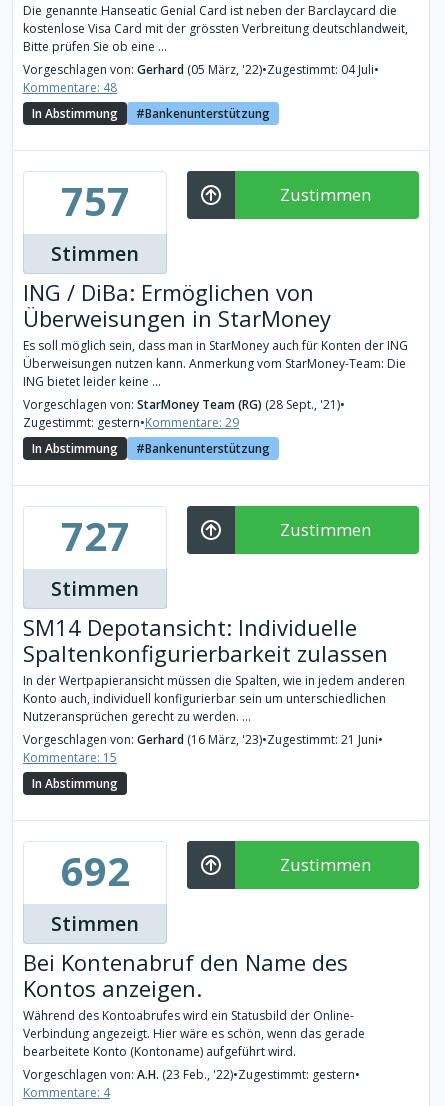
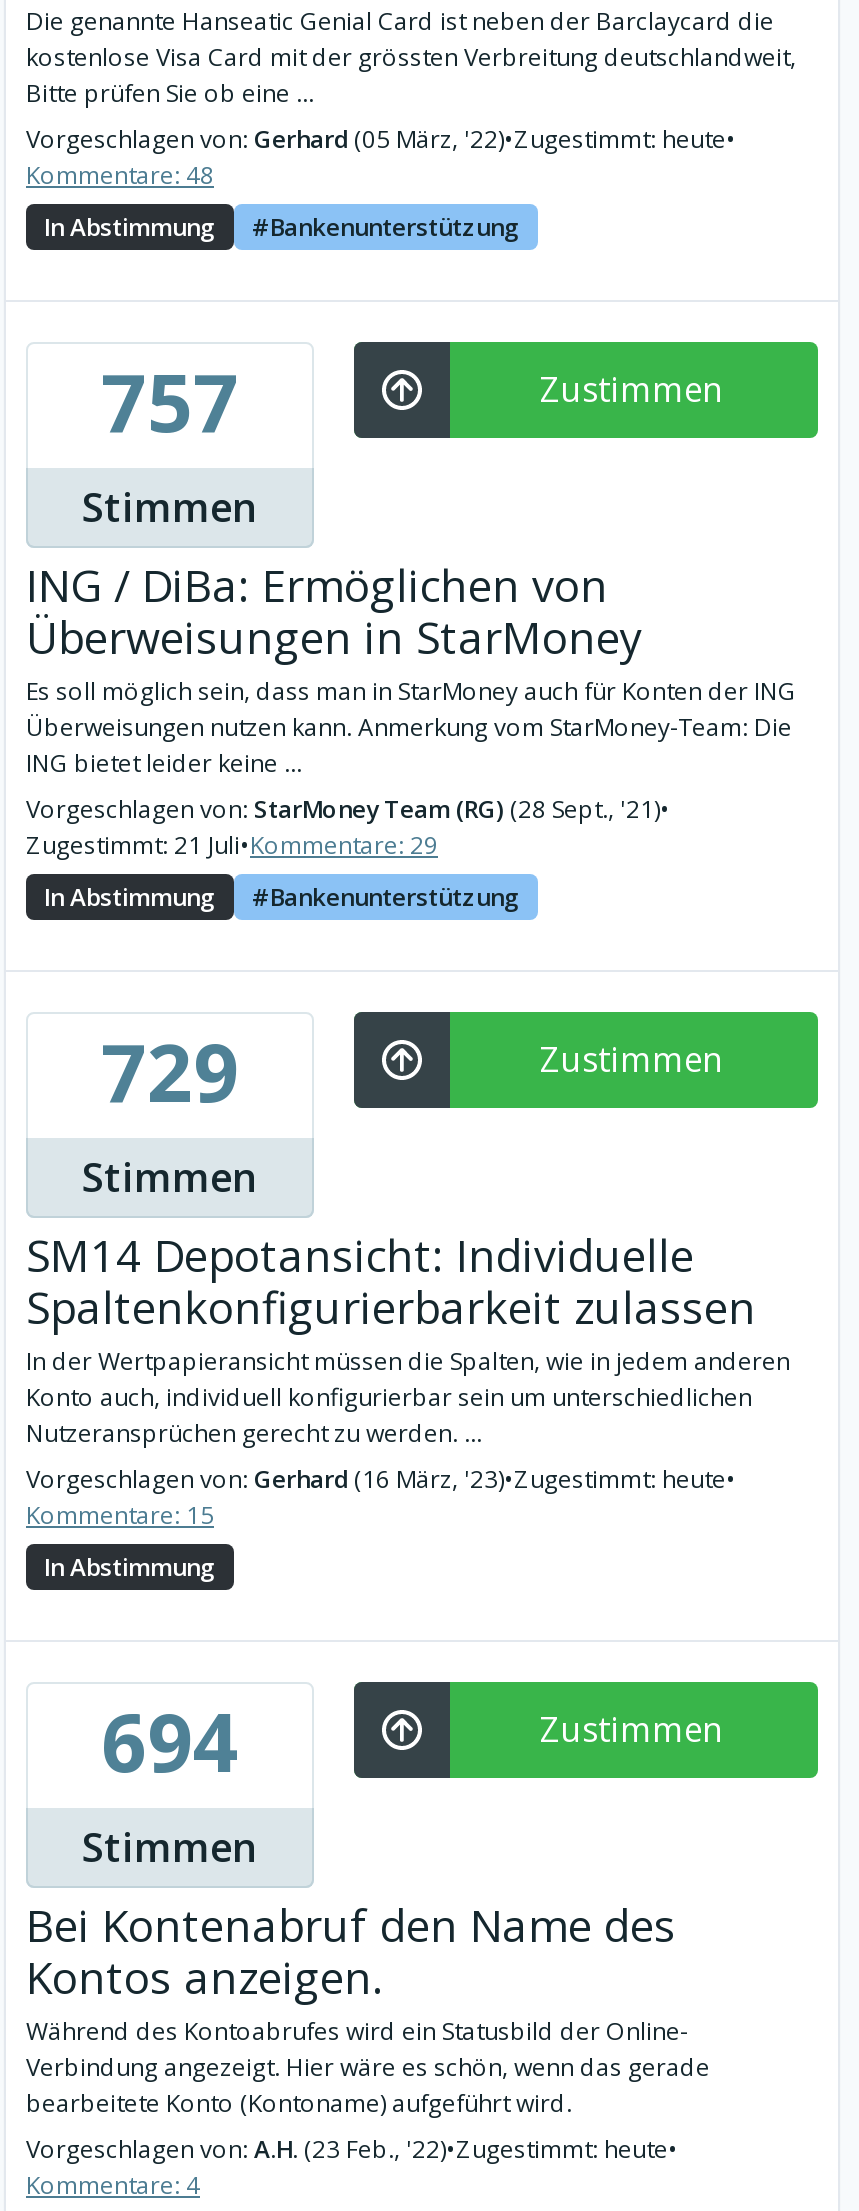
- Vorgeschlagen von: Gerhard (05 März, '22)•Zugestimmt: 04 Juli•
+ Vorgeschlagen von: Gerhard (05 März, '22)•Zugestimmt: heute•

- Zugestimmt: gestern•Kommentare: 29
+ Zugestimmt: 21 Juli•Kommentare: 29

- 727
+ 729

- Vorgeschlagen von: Gerhard (16 März, '23)•Zugestimmt: 21 Juni•
+ Vorgeschlagen von: Gerhard (16 März, '23)•Zugestimmt: heute•

- 692
+ 694

- Vorgeschlagen von: A.H. (23 Feb., '22)•Zugestimmt: gestern•
+ Vorgeschlagen von: A.H. (23 Feb., '22)•Zugestimmt: heute•
